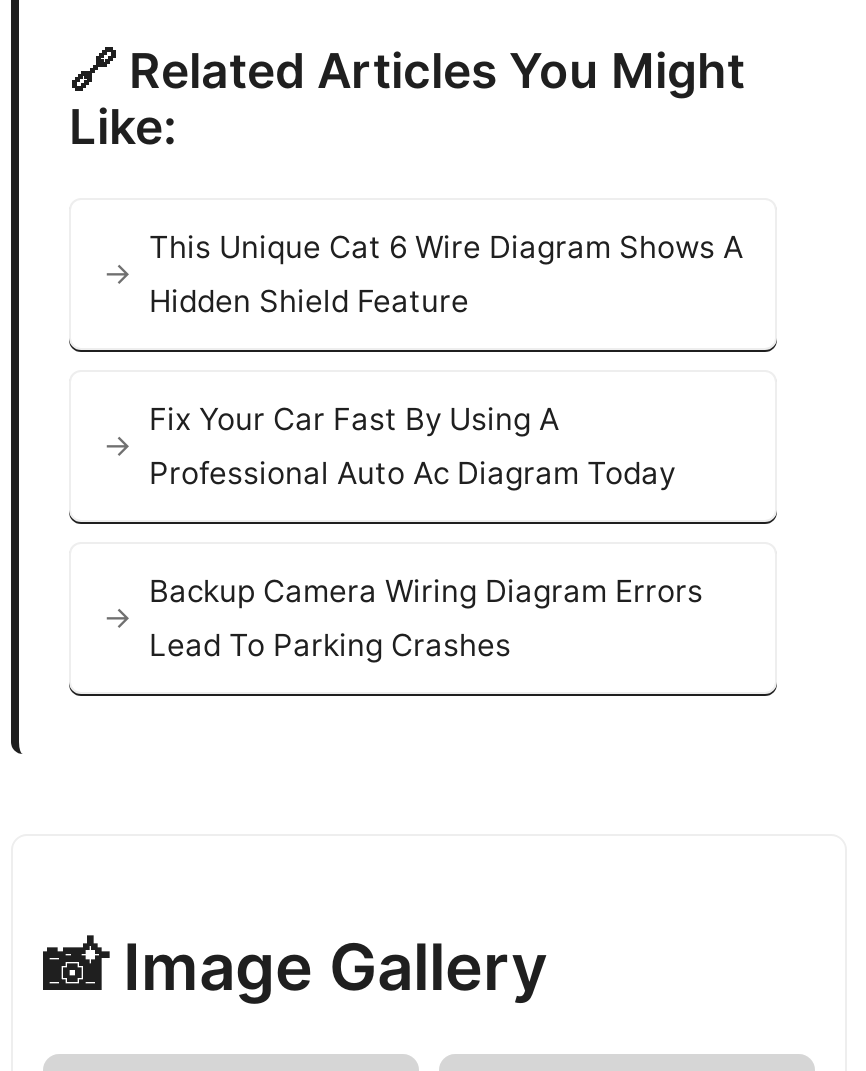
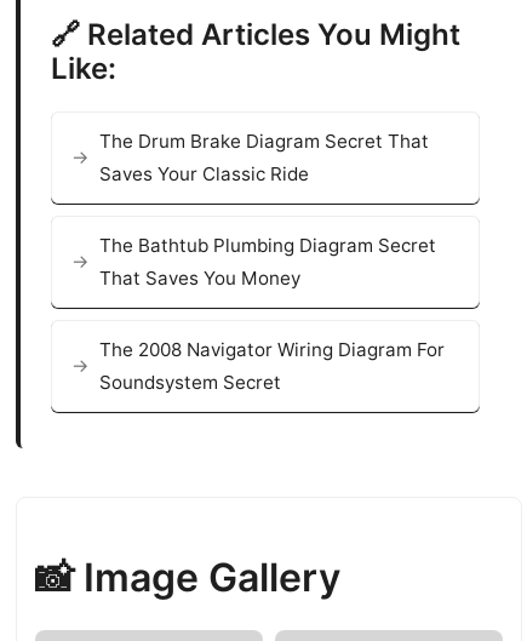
- This Unique Cat 6 Wire Diagram Shows A
- Hidden Shield Feature
+ The Drum Brake Diagram Secret That
+ Saves Your Classic Ride

- Fix Your Car Fast By Using A
- Professional Auto Ac Diagram Today
+ The Bathtub Plumbing Diagram Secret
+ That Saves You Money

- Backup Camera Wiring Diagram Errors
- Lead To Parking Crashes
+ The 2008 Navigator Wiring Diagram For
+ Soundsystem Secret
